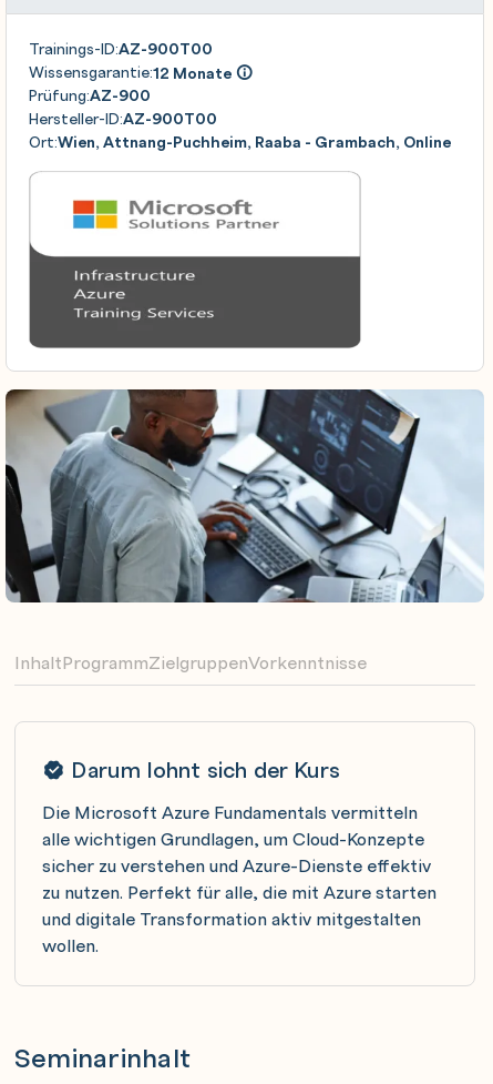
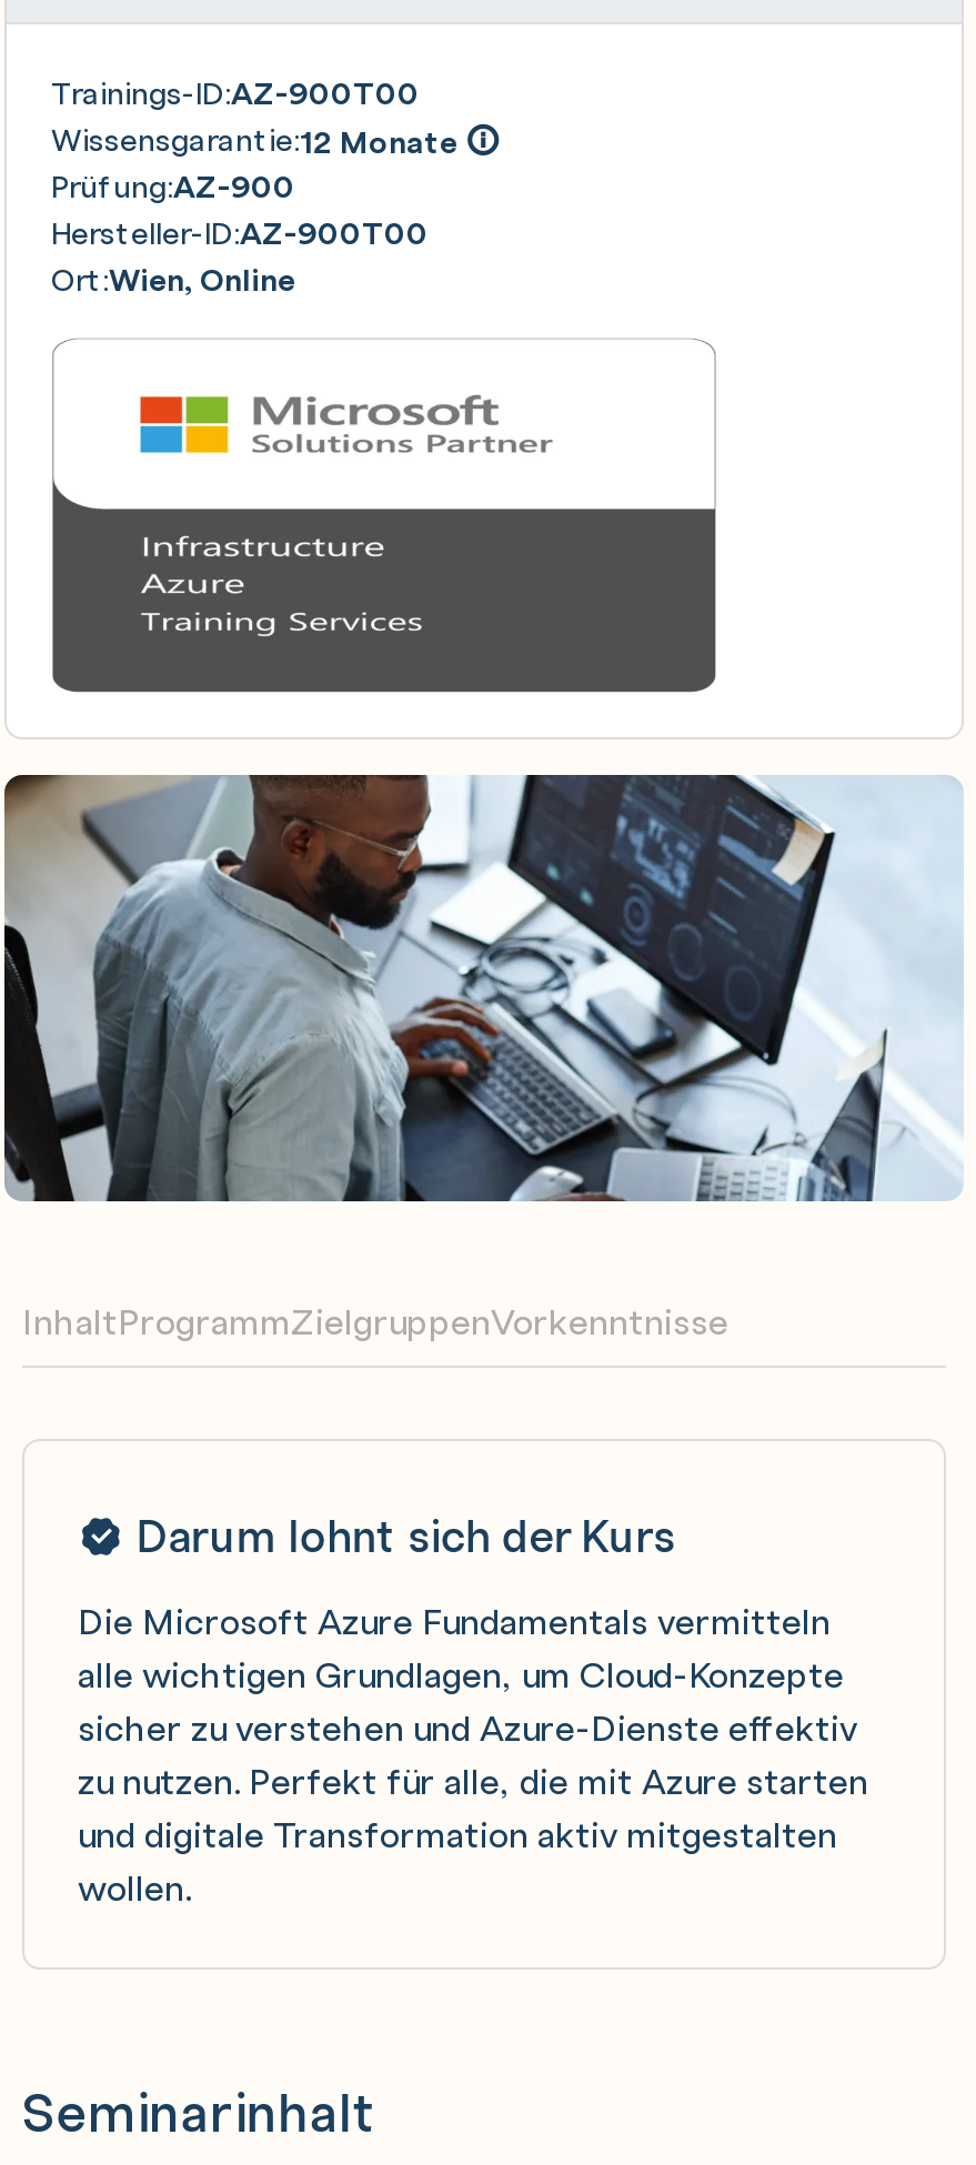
- Ort:Wien, Attnang-Puchheim, Raaba - Grambach, Online
+ Ort:Wien, Online
